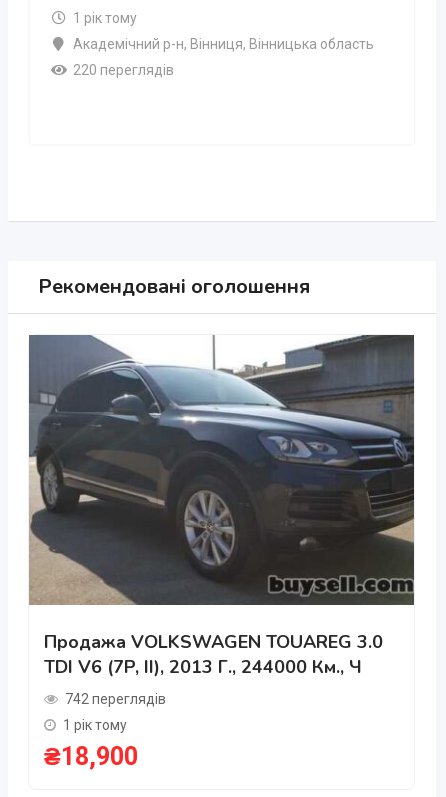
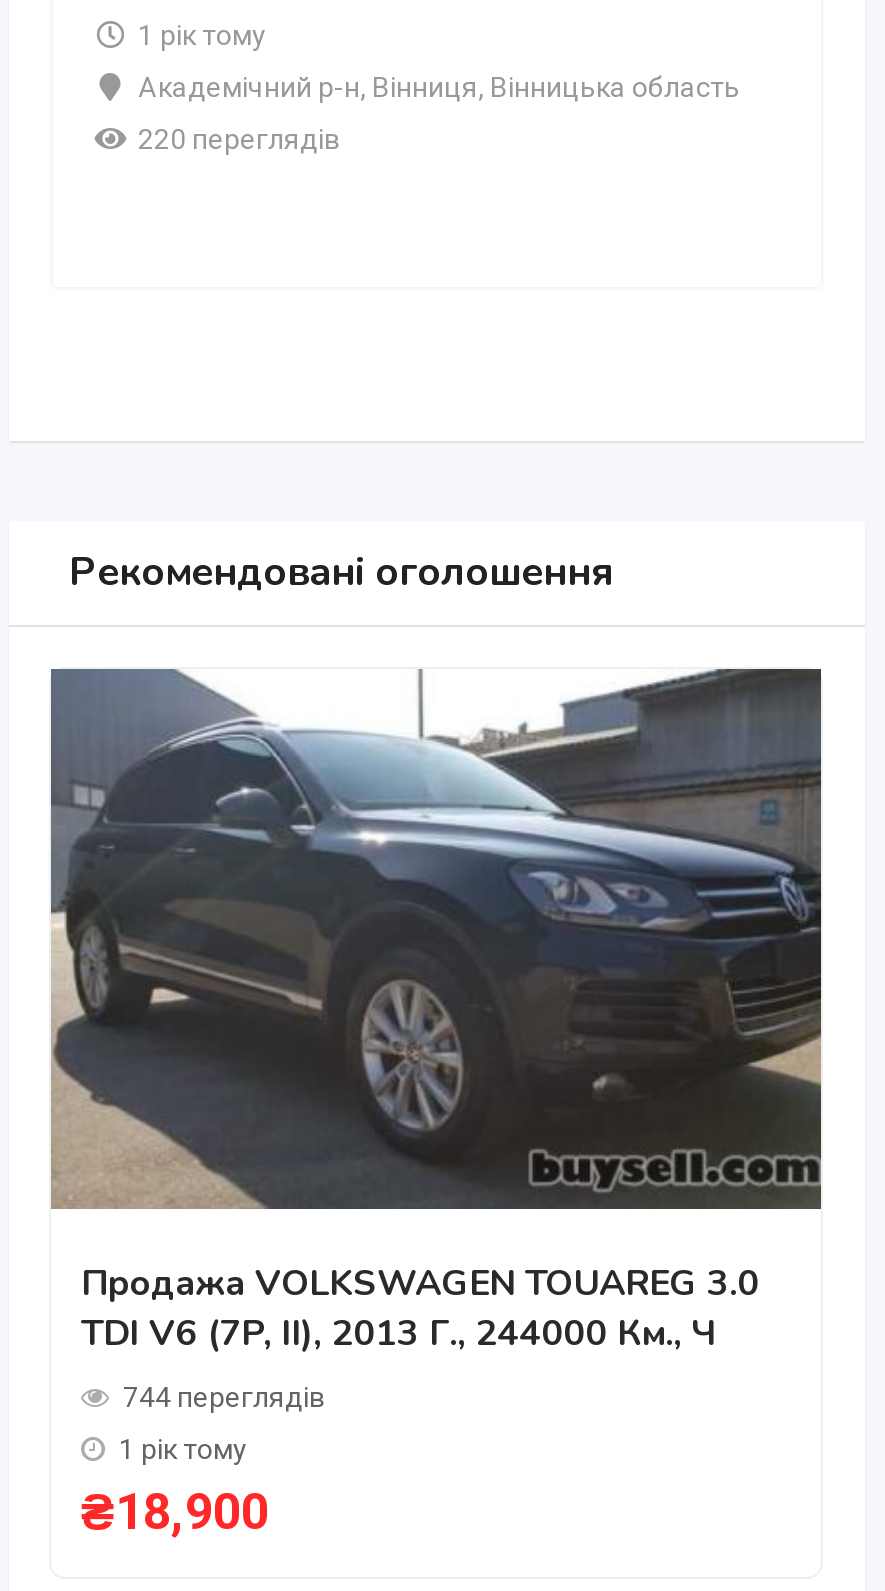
- 742 переглядів
+ 744 переглядів
